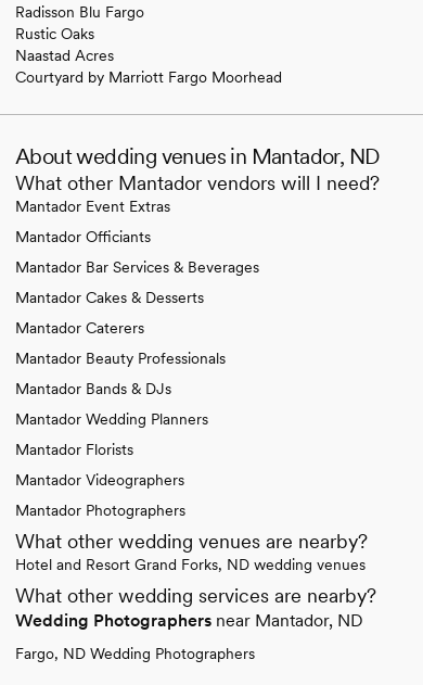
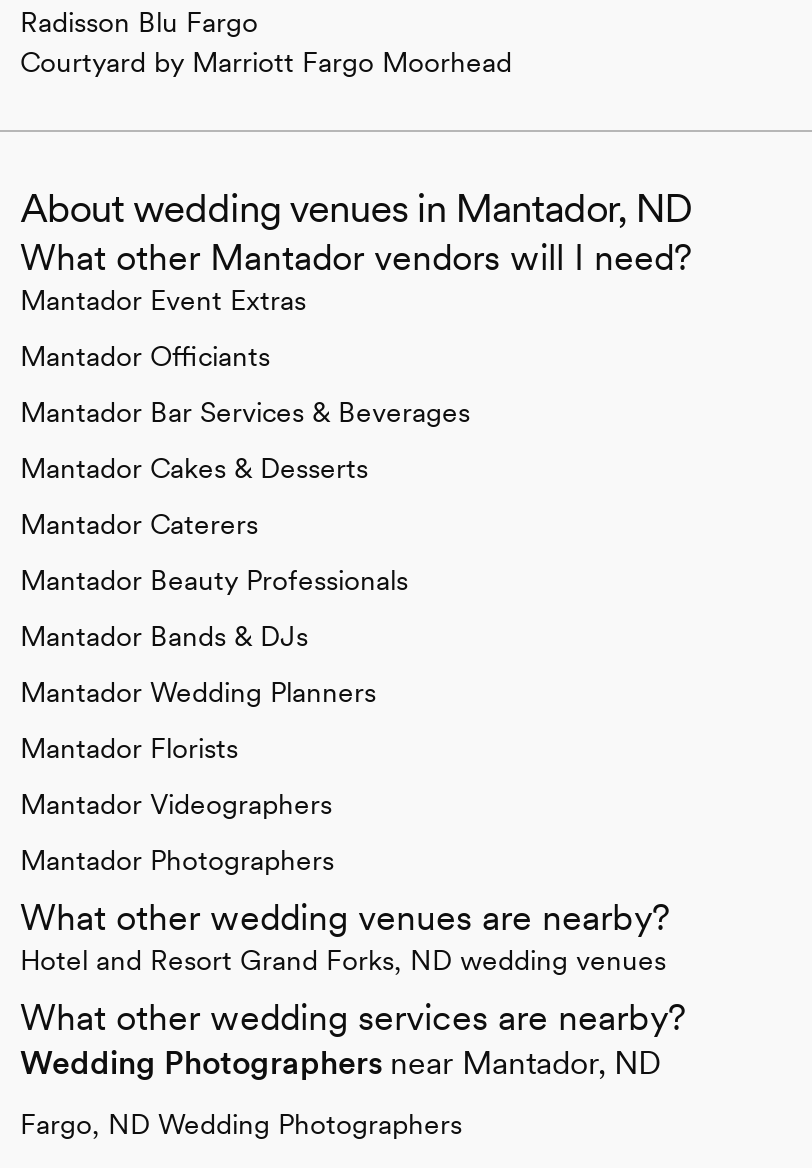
- Rustic Oaks
- Naastad Acres
